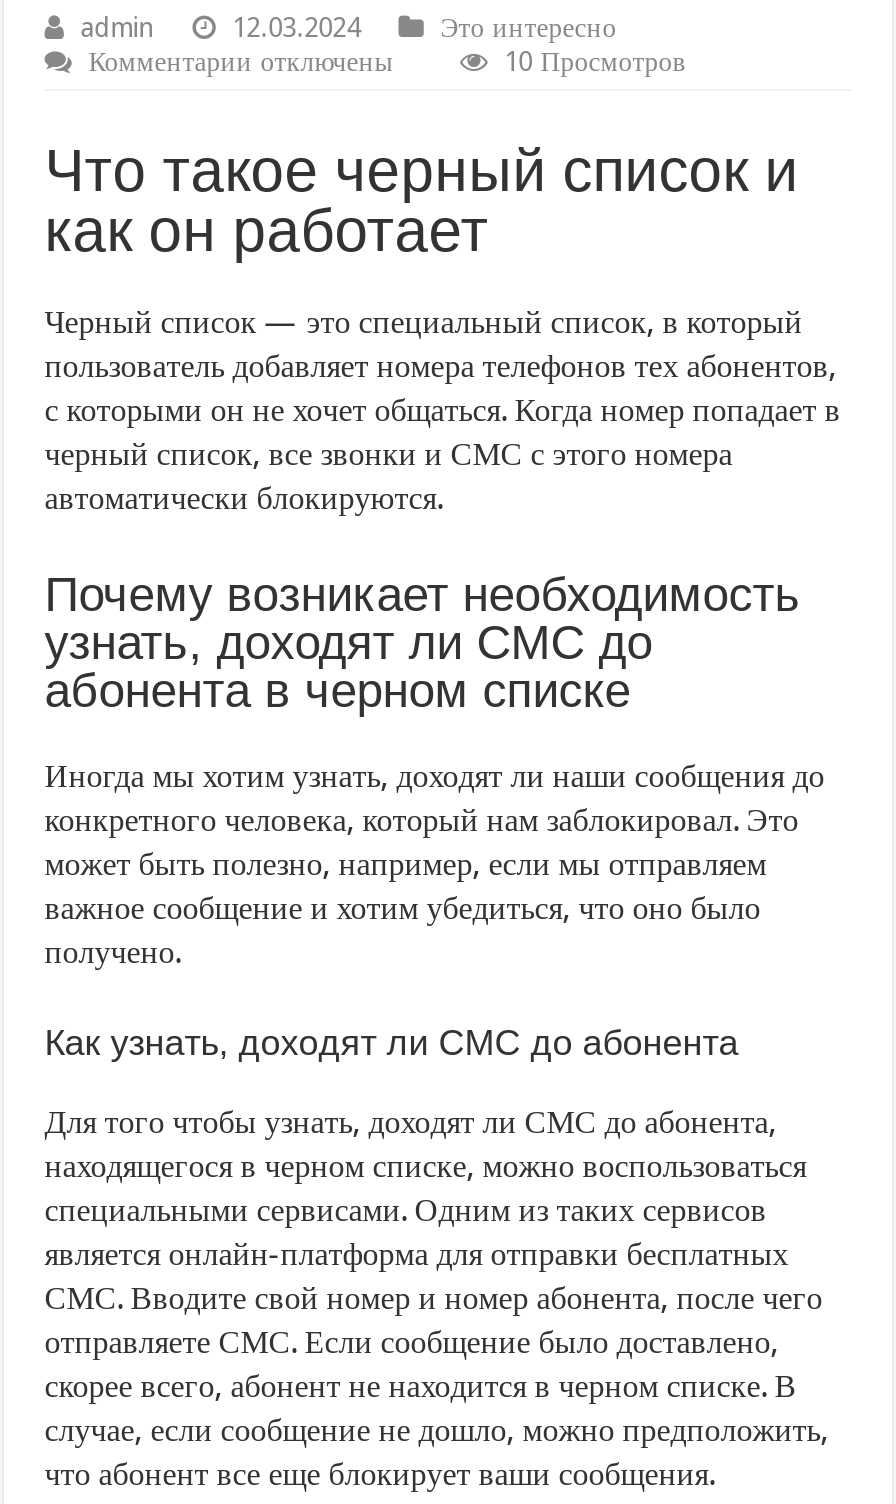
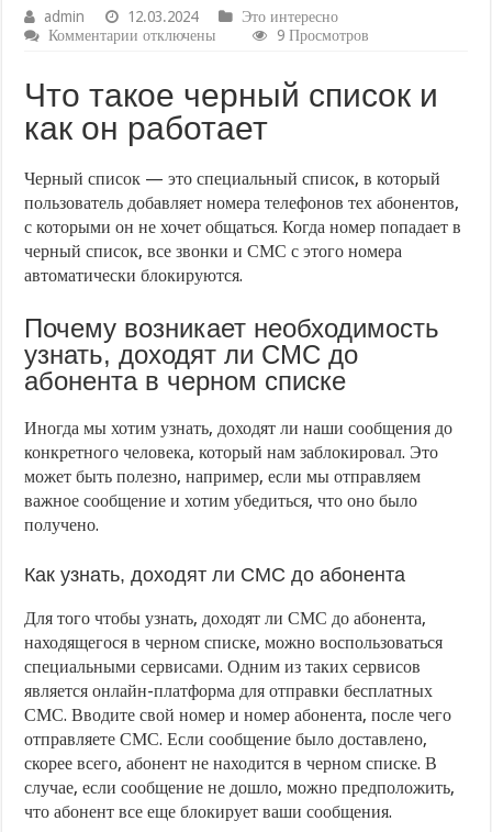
- 10 Просмотров
+ 9 Просмотров
